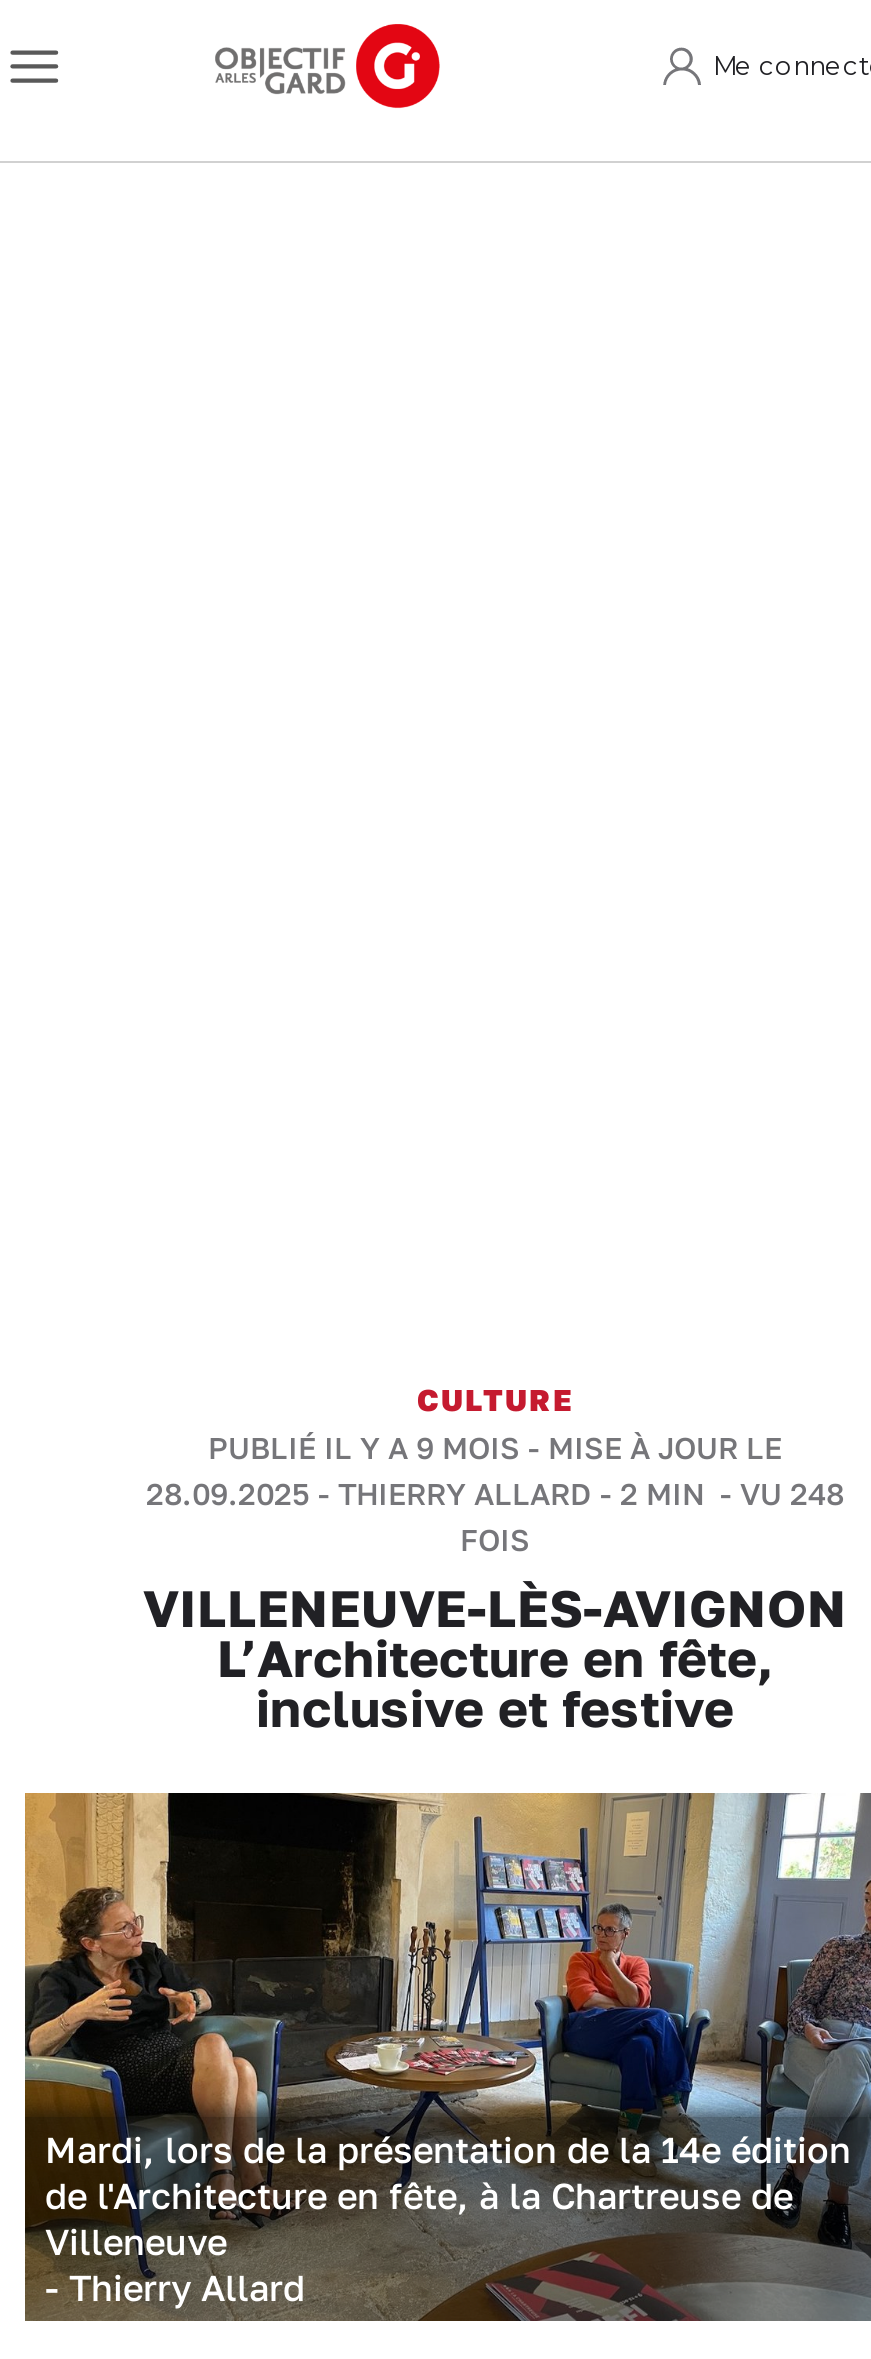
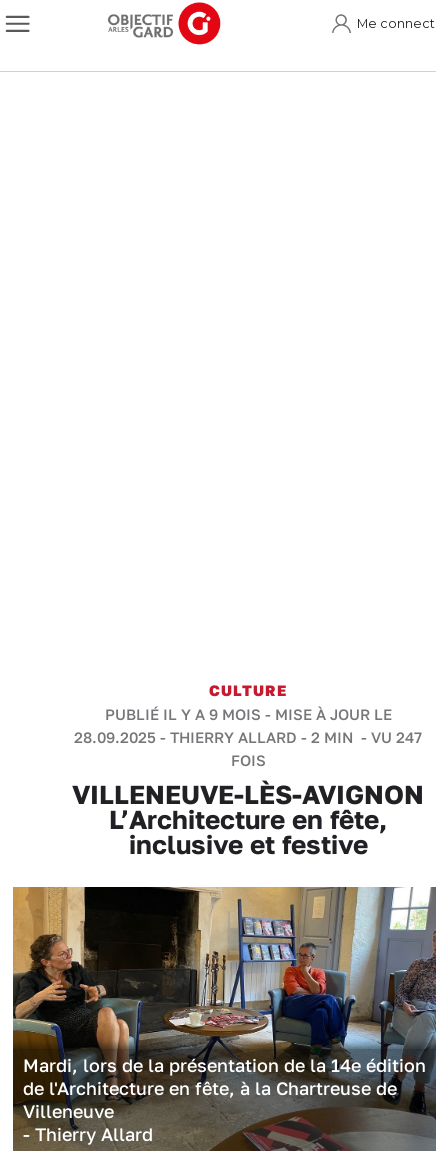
- 28.09.2025 - THIERRY ALLARD - 2 MIN - VU 248
+ 28.09.2025 - THIERRY ALLARD - 2 MIN - VU 247
